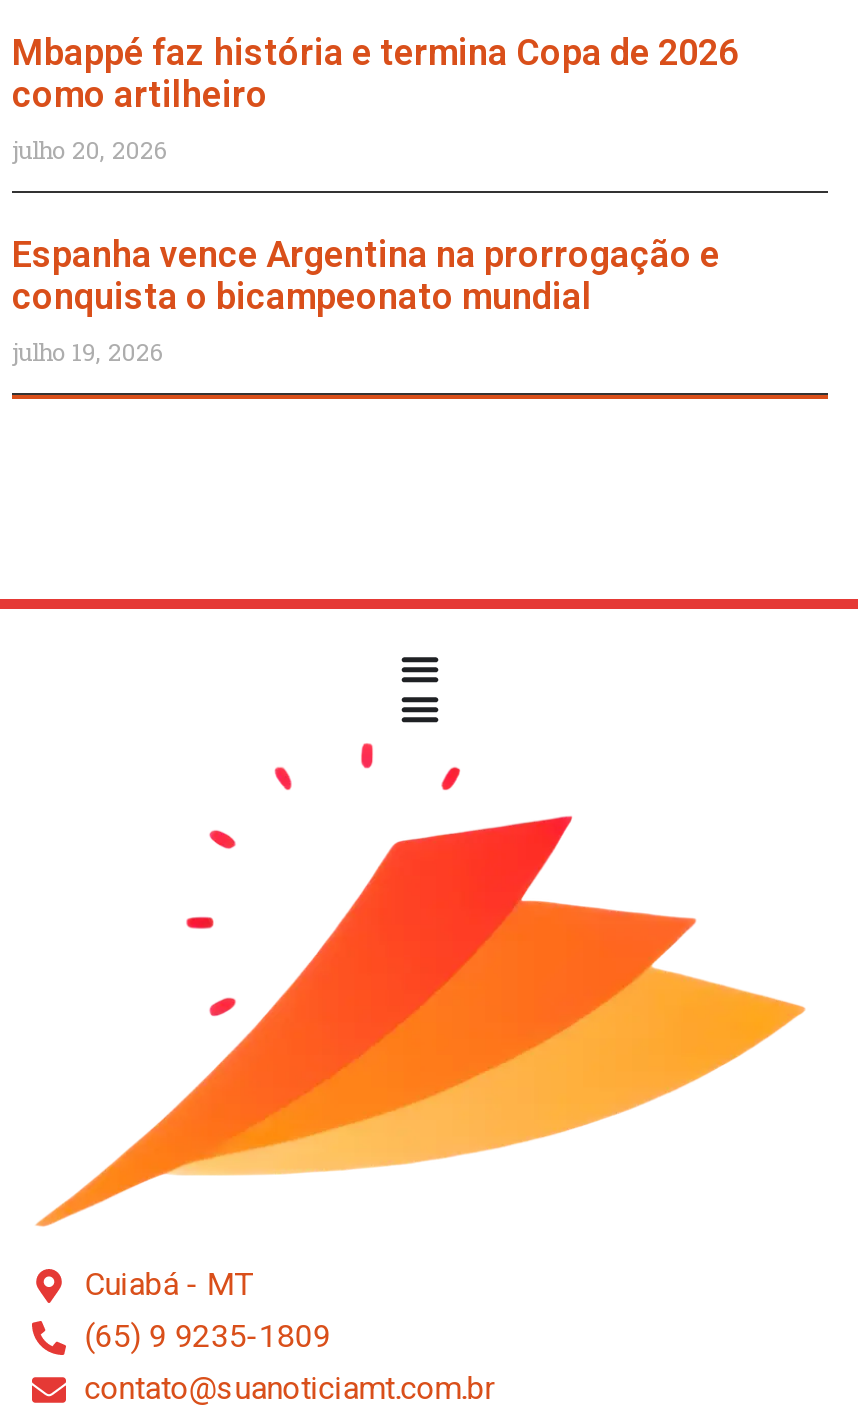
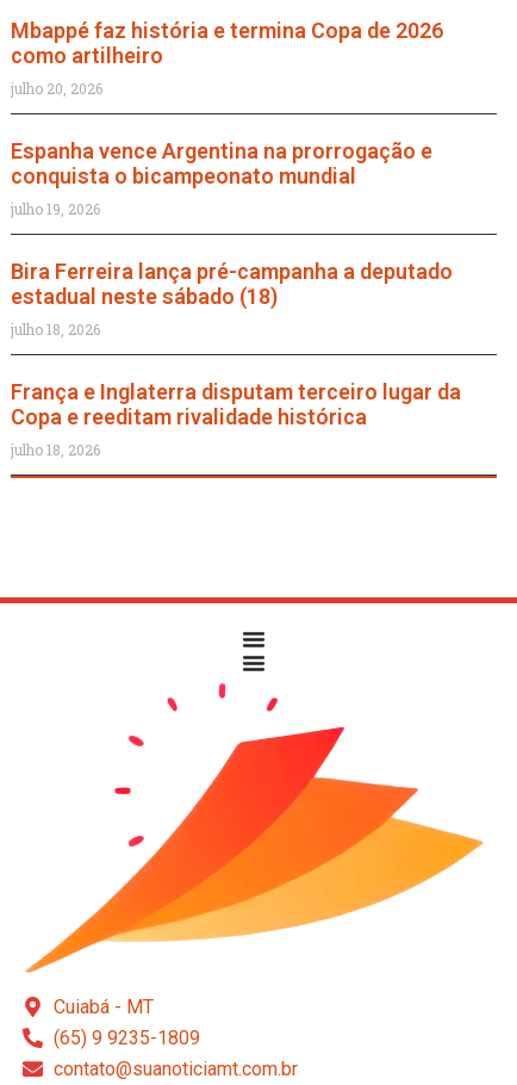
+ Bira Ferreira lança pré-campanha a deputado
+ estadual neste sábado (18)
+ julho 18, 2026
+ França e Inglaterra disputam terceiro lugar da
+ Copa e reeditam rivalidade histórica
+ julho 18, 2026
